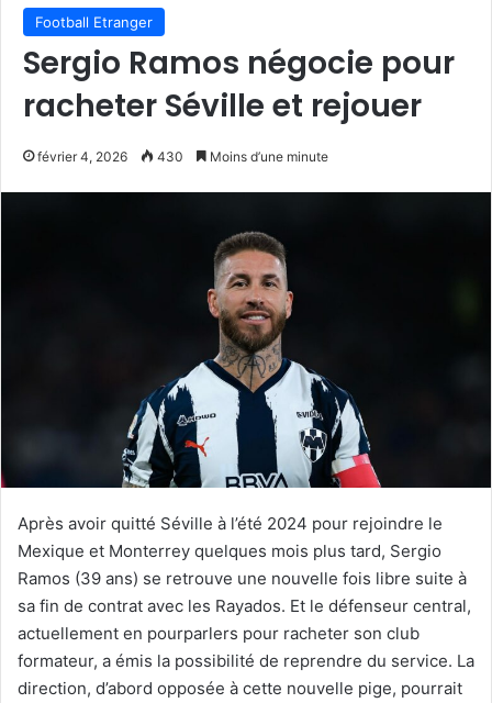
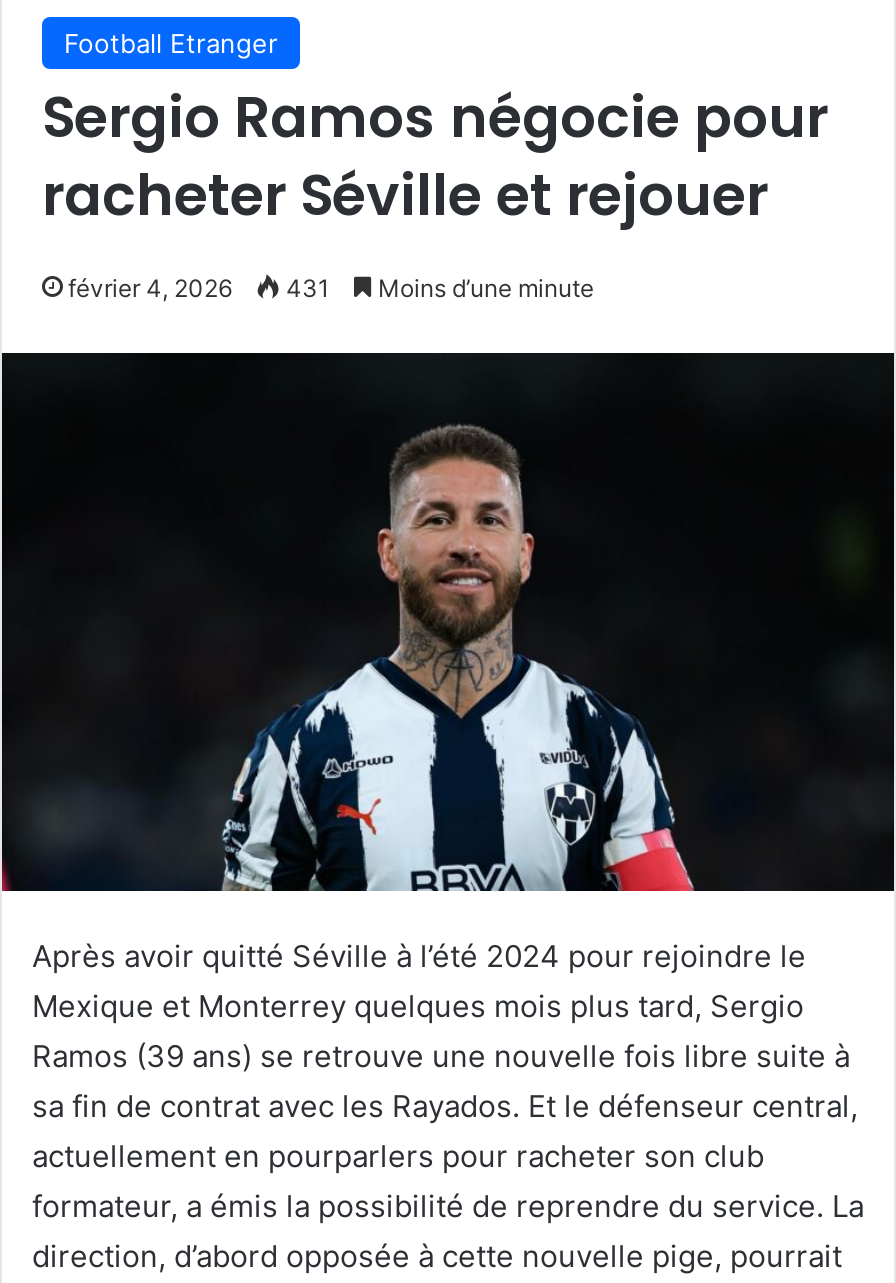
- février 4, 2026 430 Moins d’une minute
+ février 4, 2026 431 Moins d’une minute
